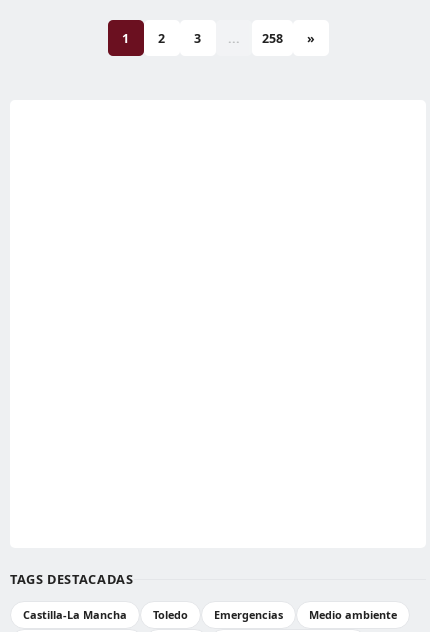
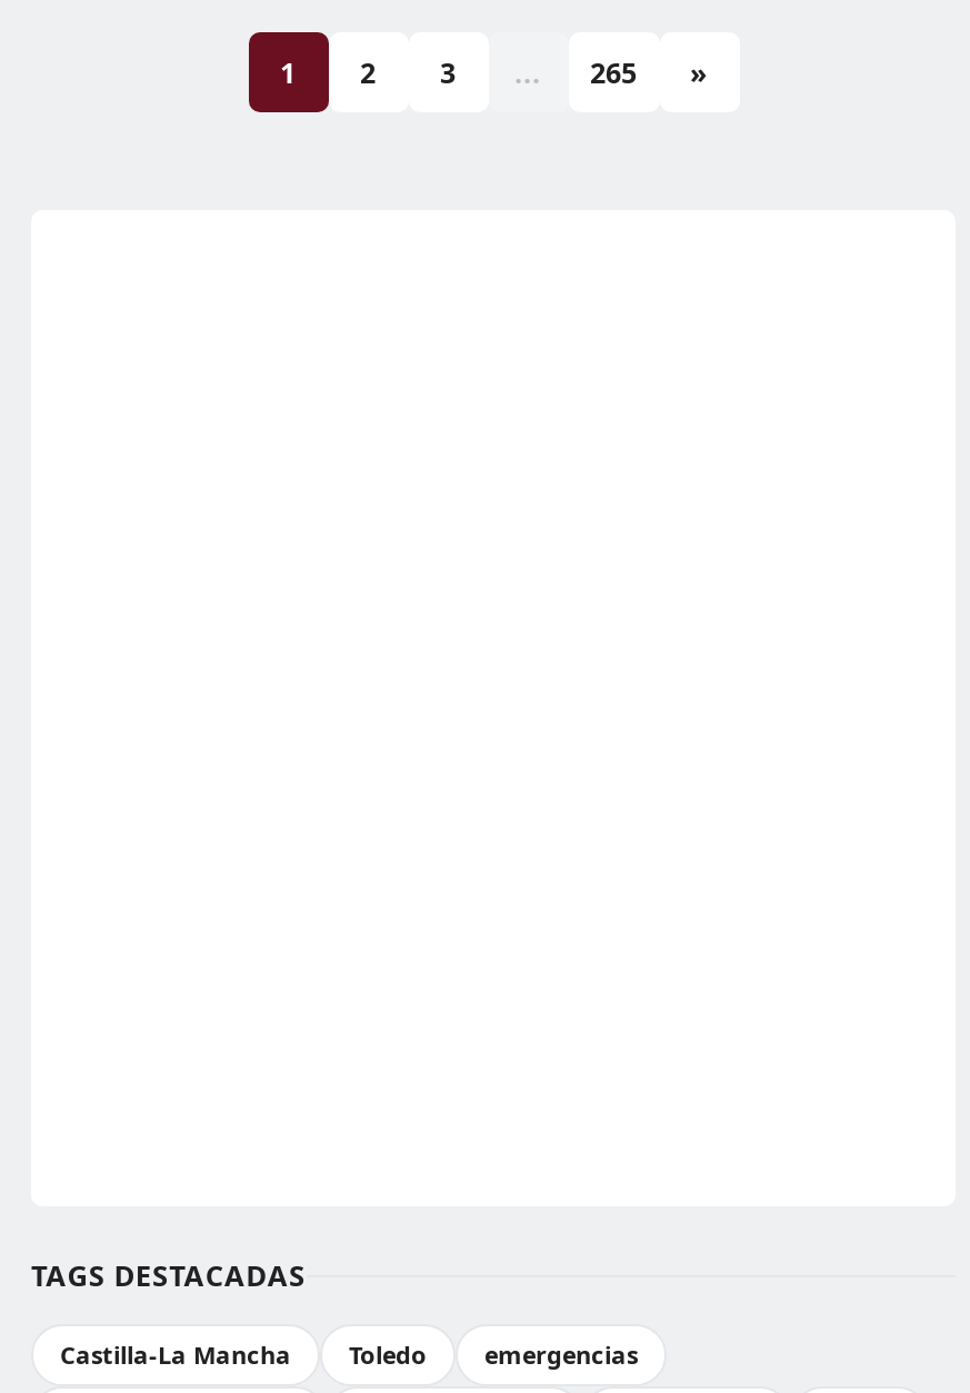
- 258
+ 265

- Emergencias
- Medio ambiente
+ emergencias
